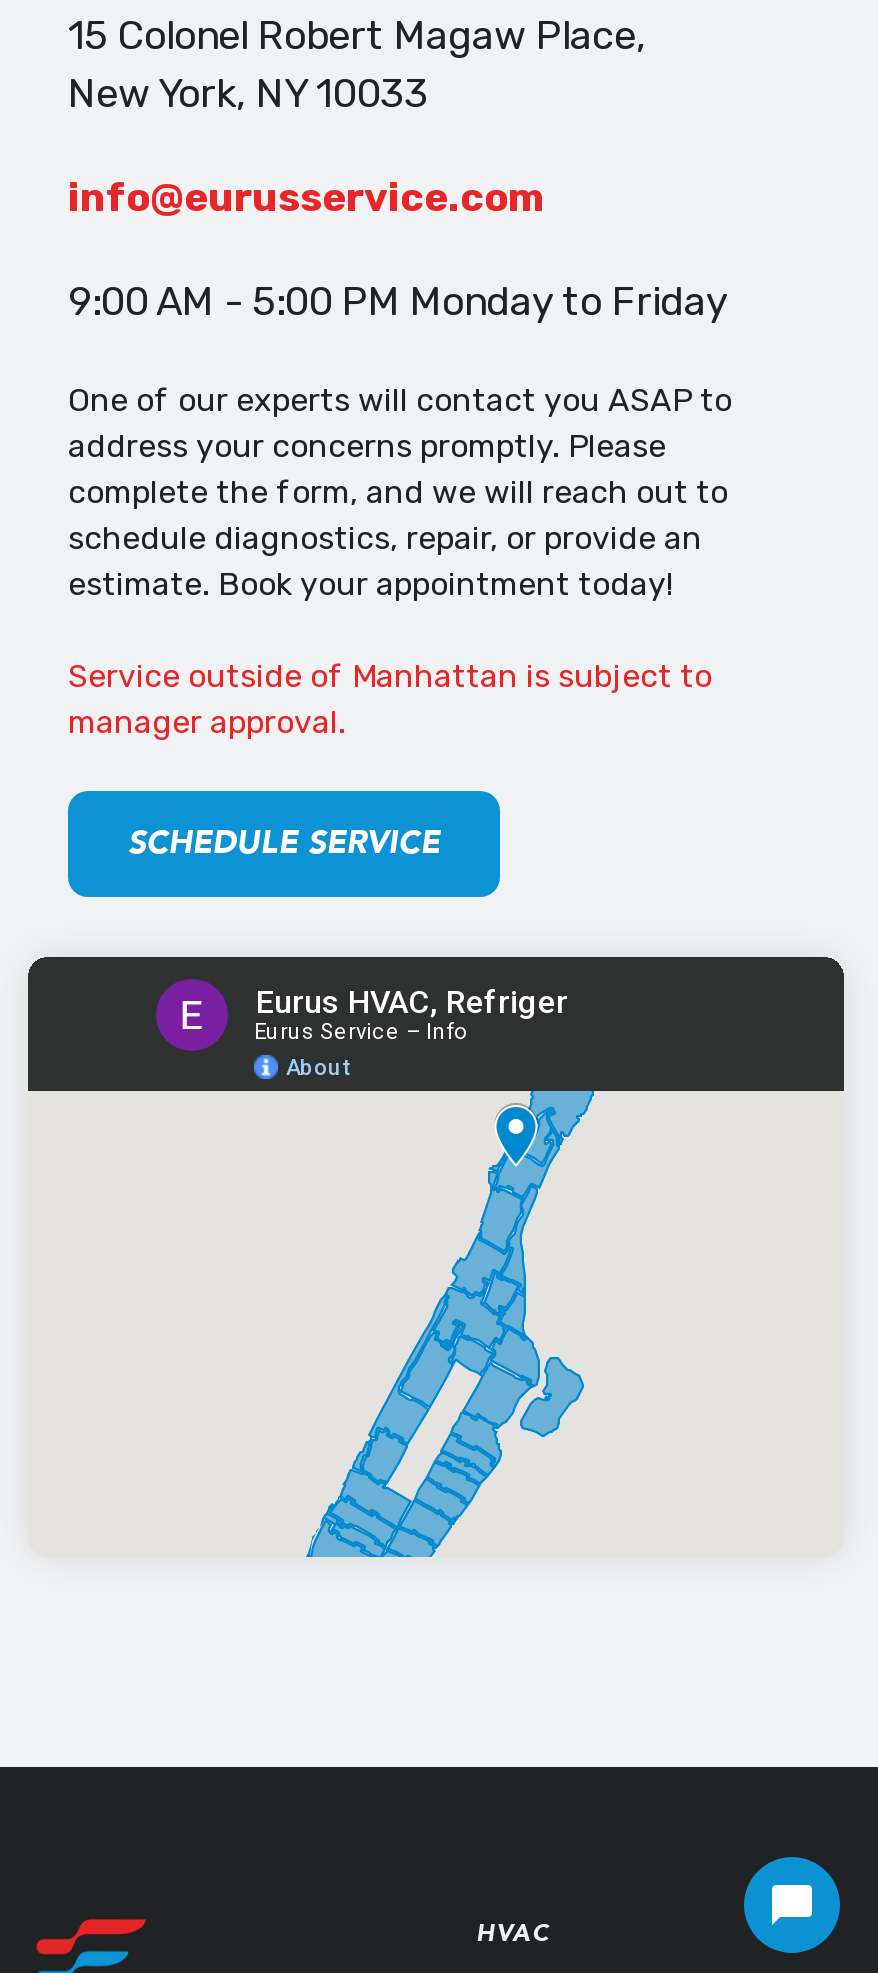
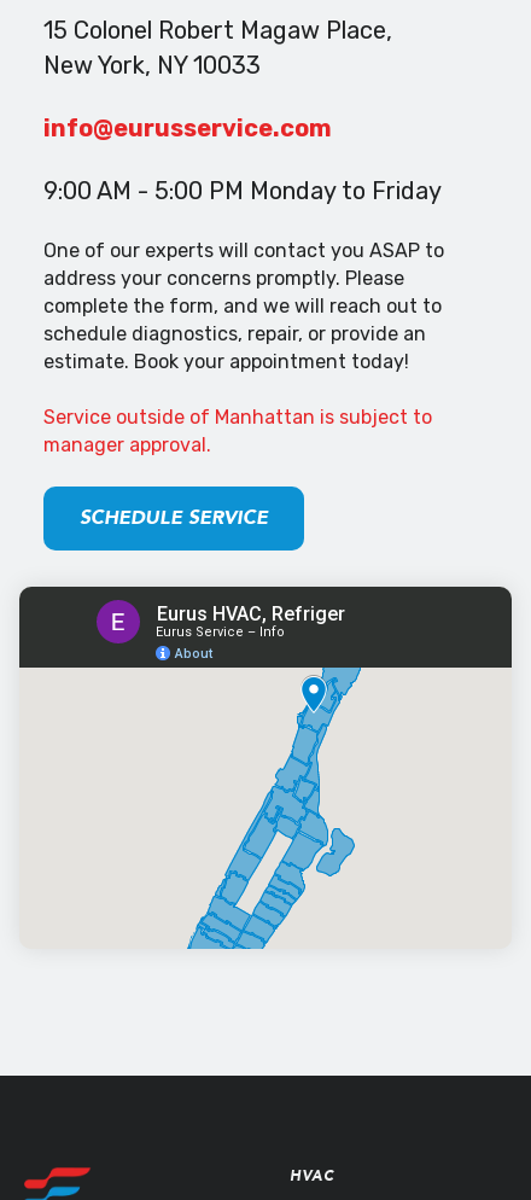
- [image]
